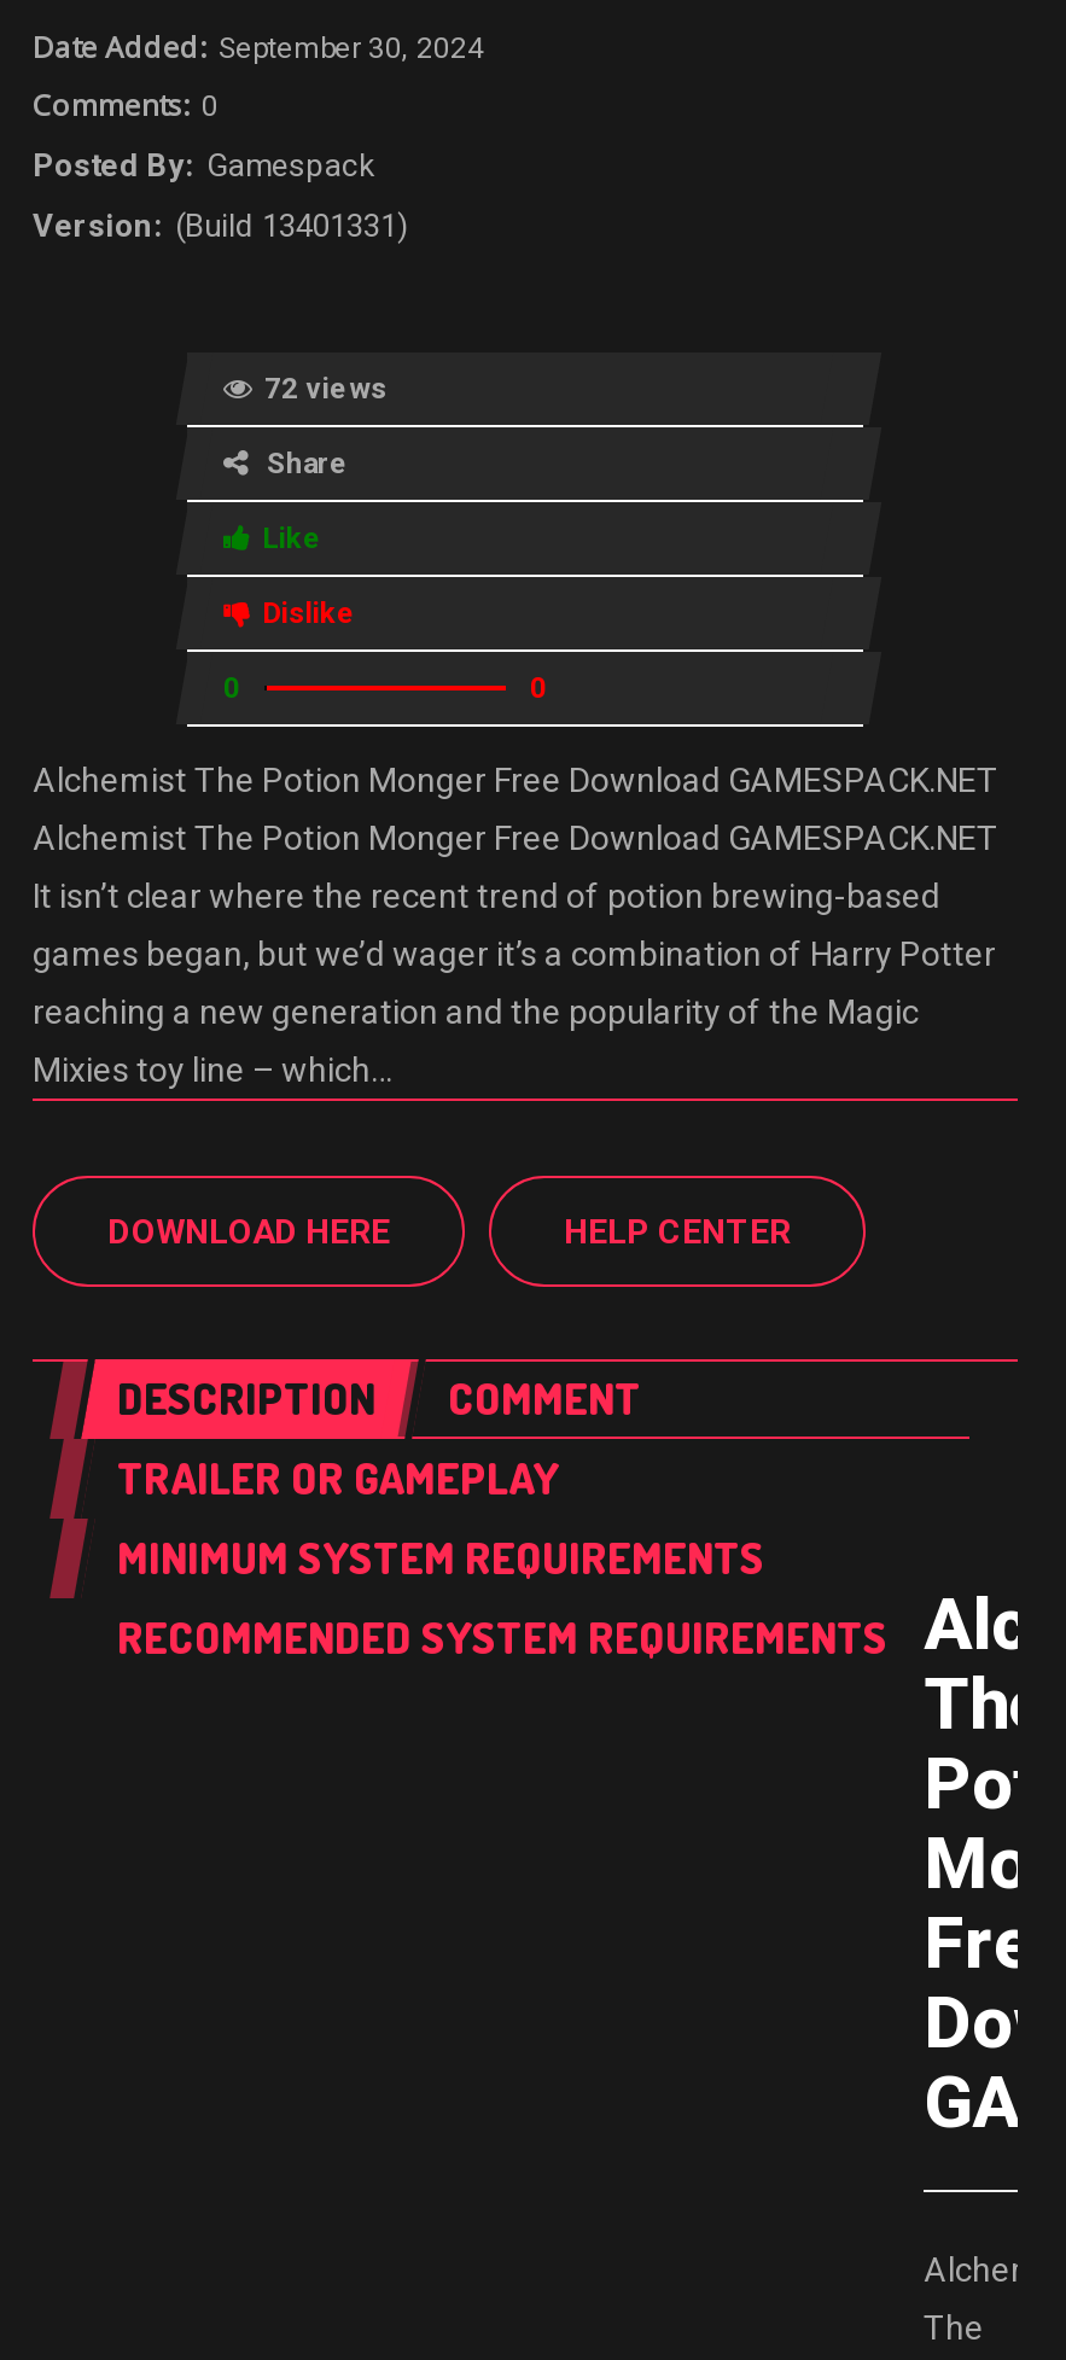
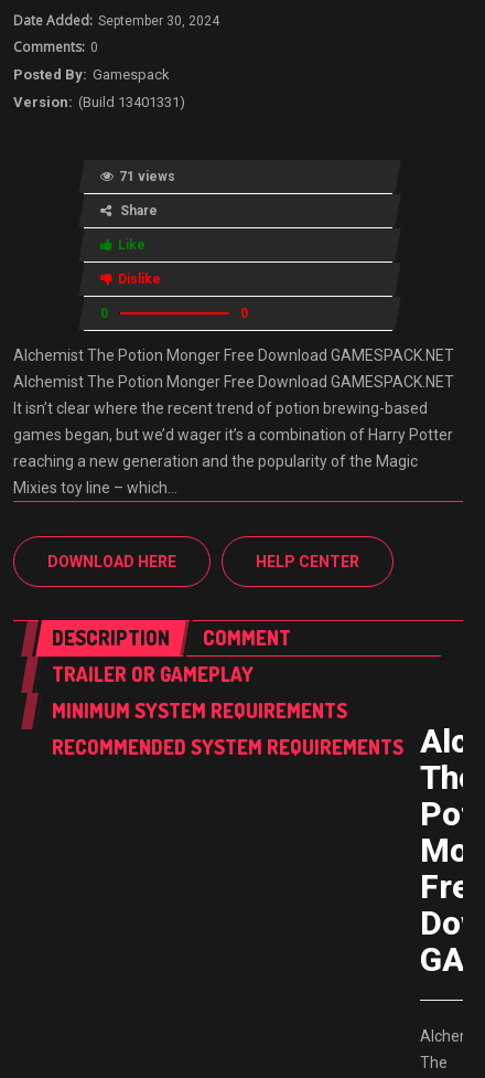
- 72 views
+ 71 views
